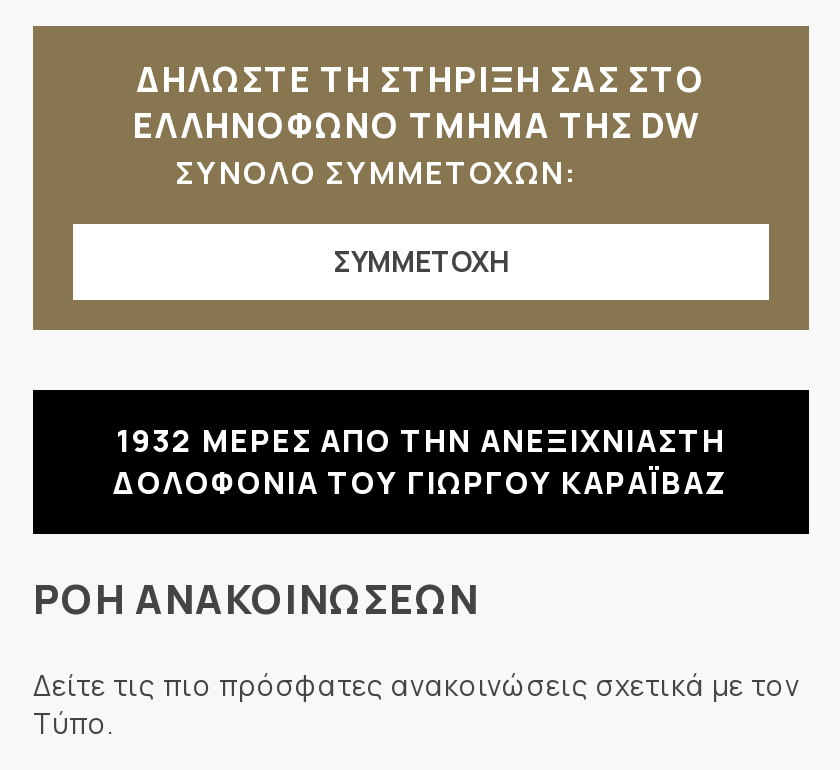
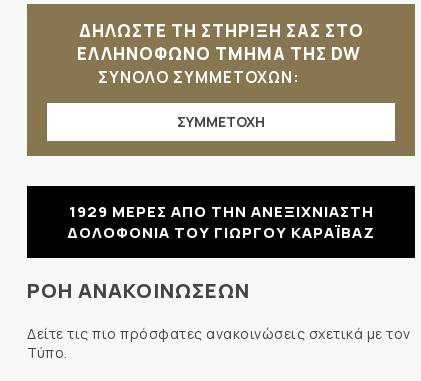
- 1932 ΜΕΡΕΣ ΑΠΟ ΤΗΝ ΑΝΕΞΙΧΝΙΑΣΤΗ
+ 1929 ΜΕΡΕΣ ΑΠΟ ΤΗΝ ΑΝΕΞΙΧΝΙΑΣΤΗ
